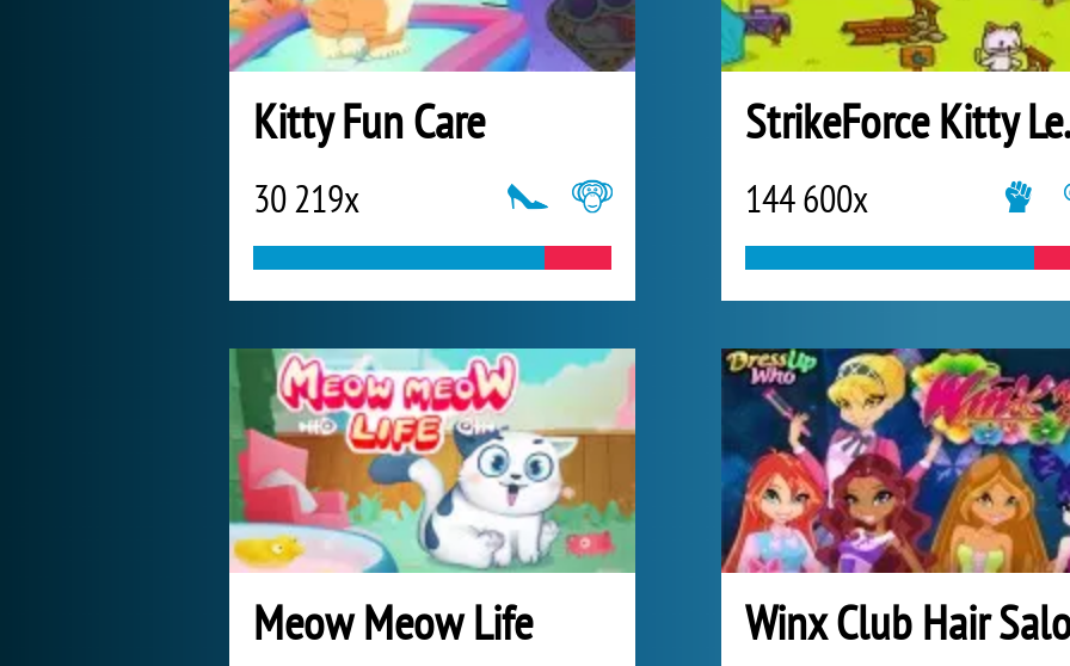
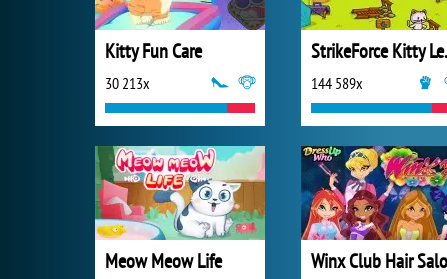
- 30 219x
+ 30 213x

- 144 600x
+ 144 589x
